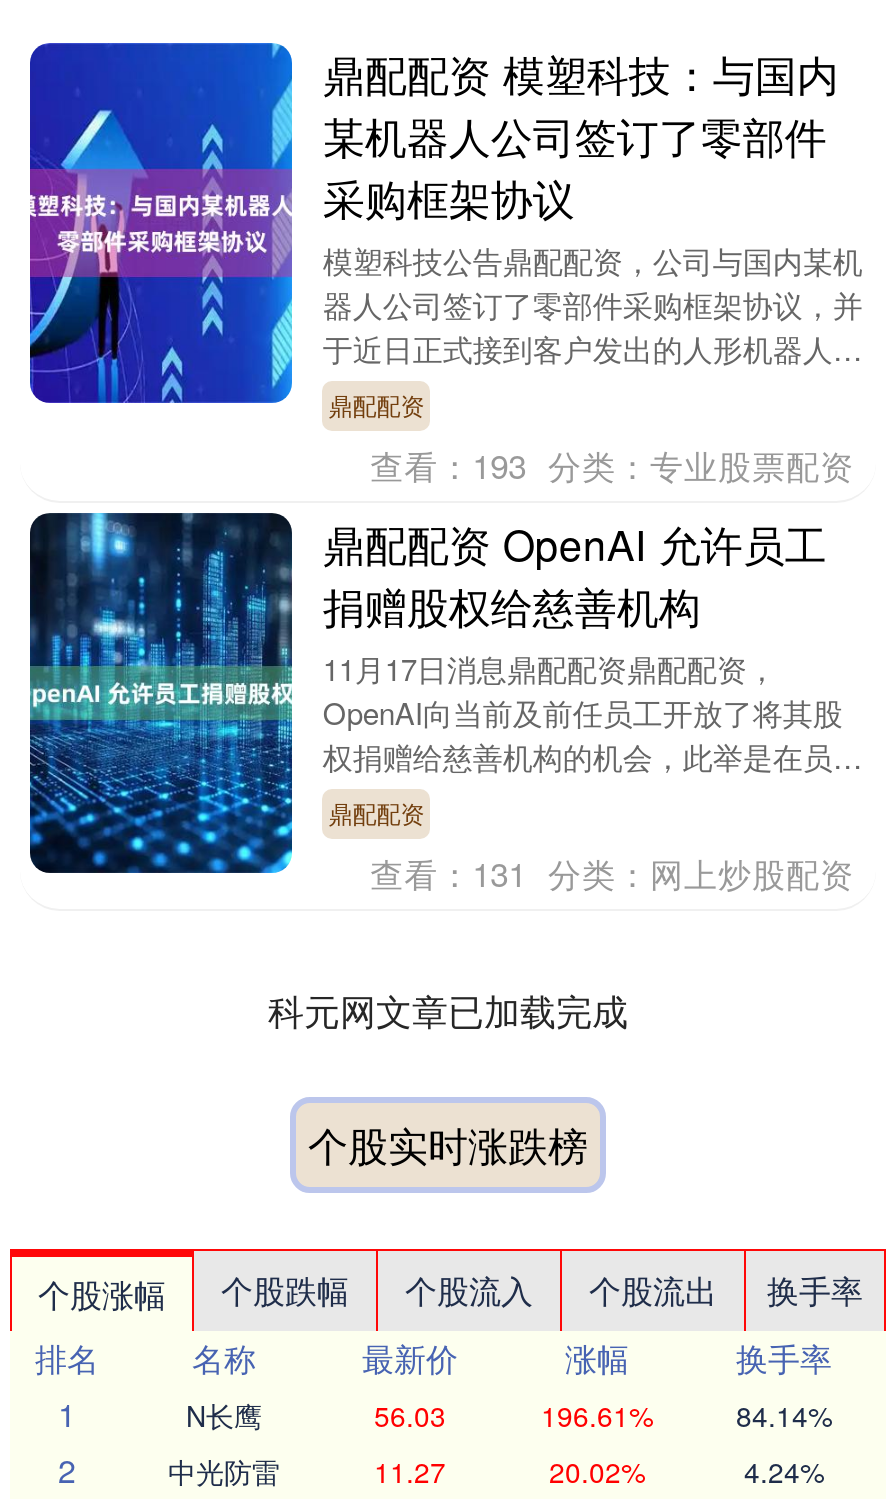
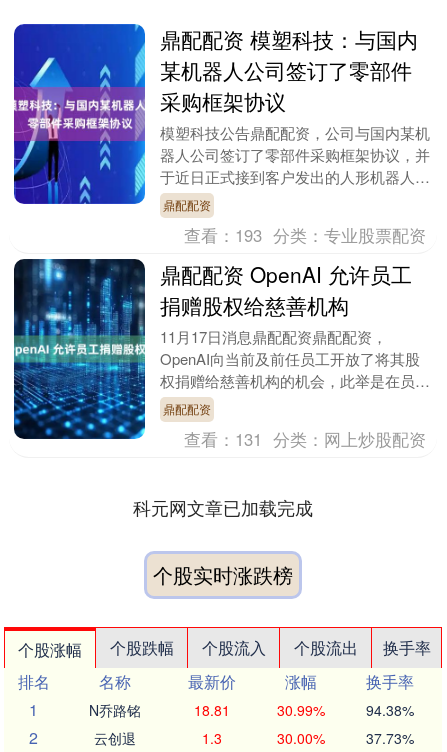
- N长鹰
- 56.03
- 196.61%
- 84.14%
+ N乔路铭
+ 18.81
+ 30.99%
+ 94.38%

- 中光防雷
- 11.27
- 20.02%
- 4.24%
+ 云创退
+ 1.3
+ 30.00%
+ 37.73%
